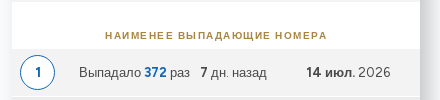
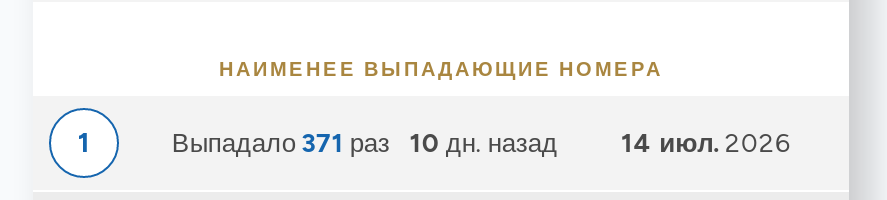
- Выпадало 372 раз
+ Выпадало 371 раз

- 7 дн. назад
+ 10 дн. назад
